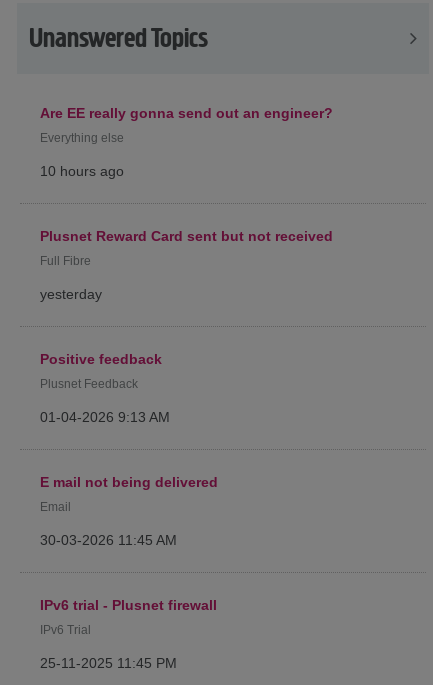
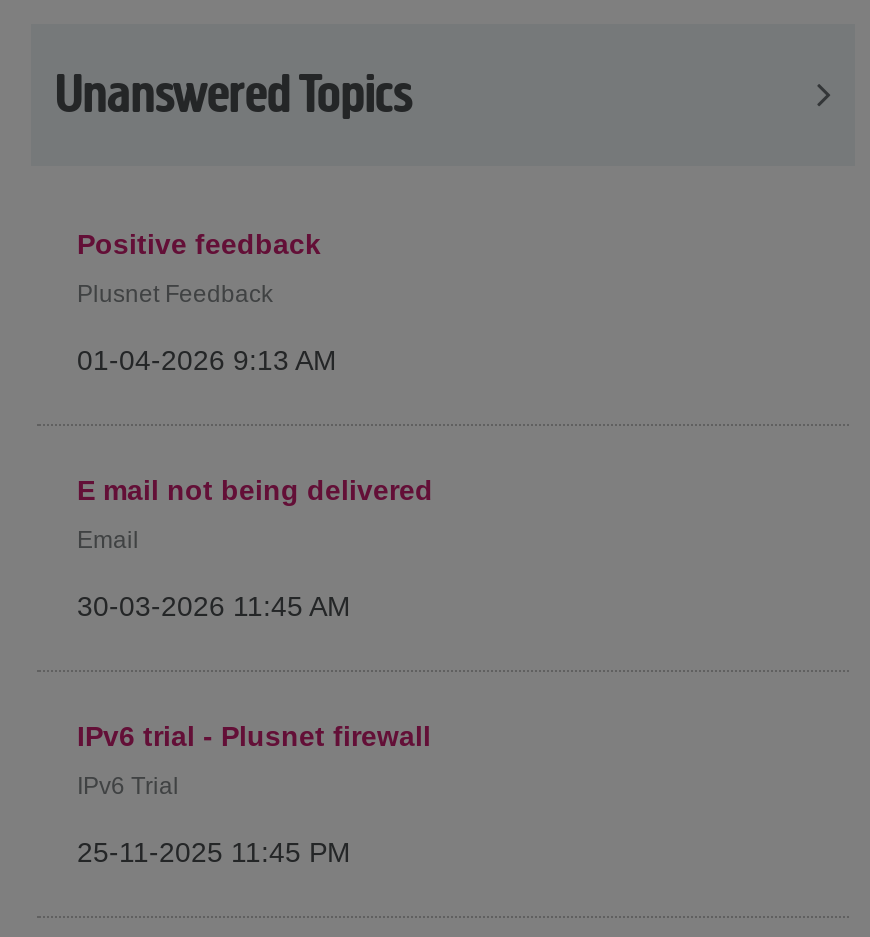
- Are EE really gonna send out an engineer?
- Everything else
- 10 hours ago

- Plusnet Reward Card sent but not received
- Full Fibre
- yesterday
